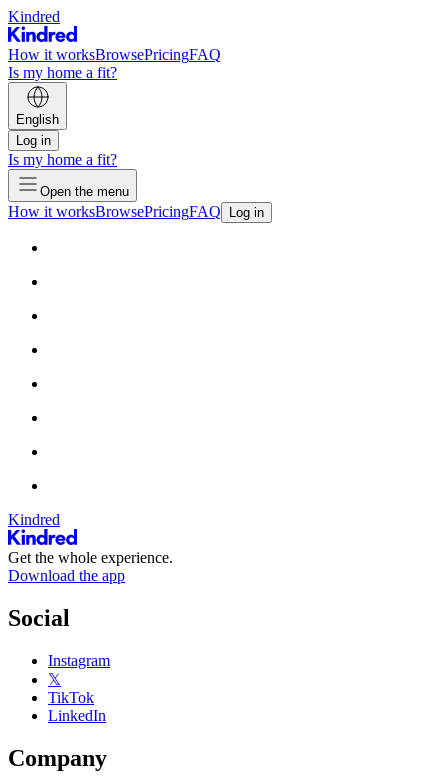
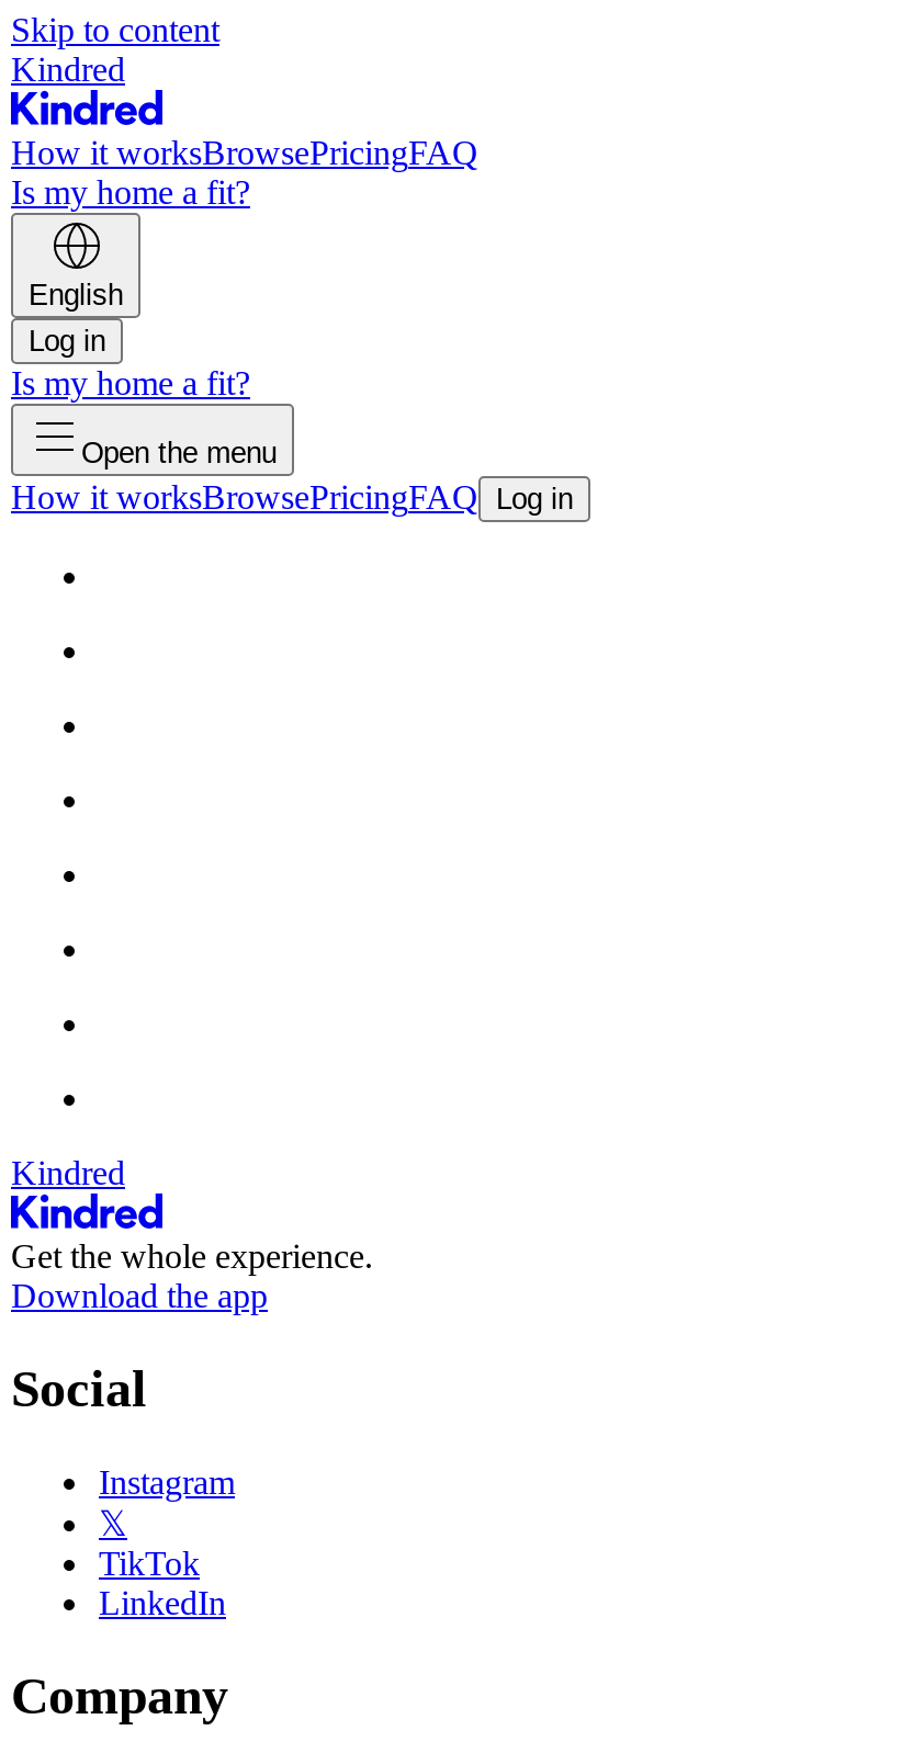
+ Skip to content
